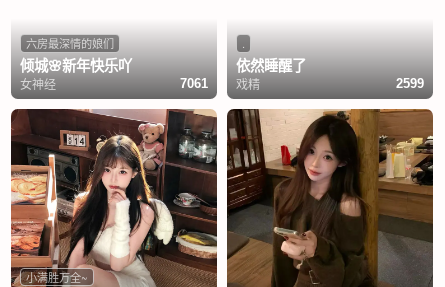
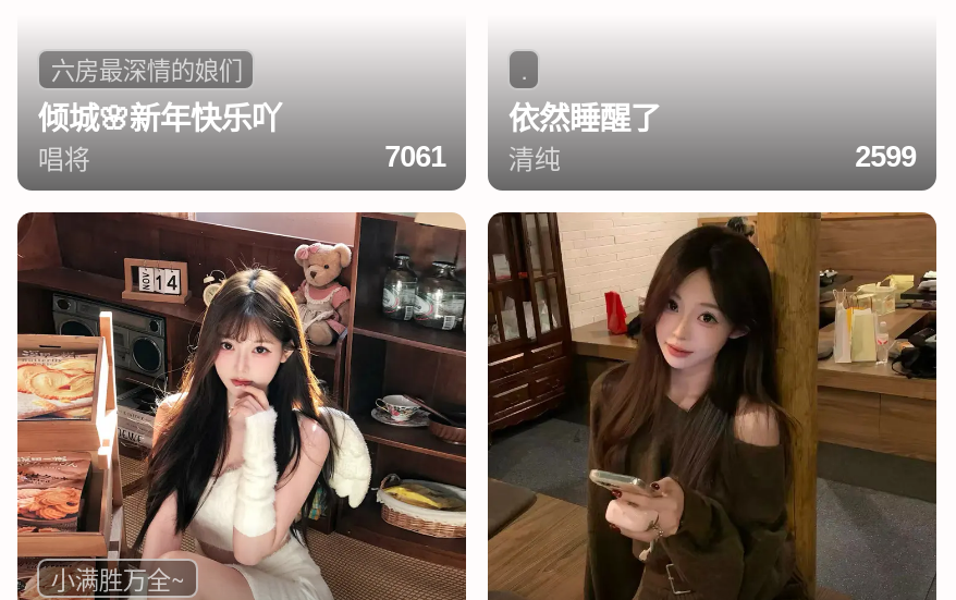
- 女神经
+ 唱将

- 戏精
+ 清纯
